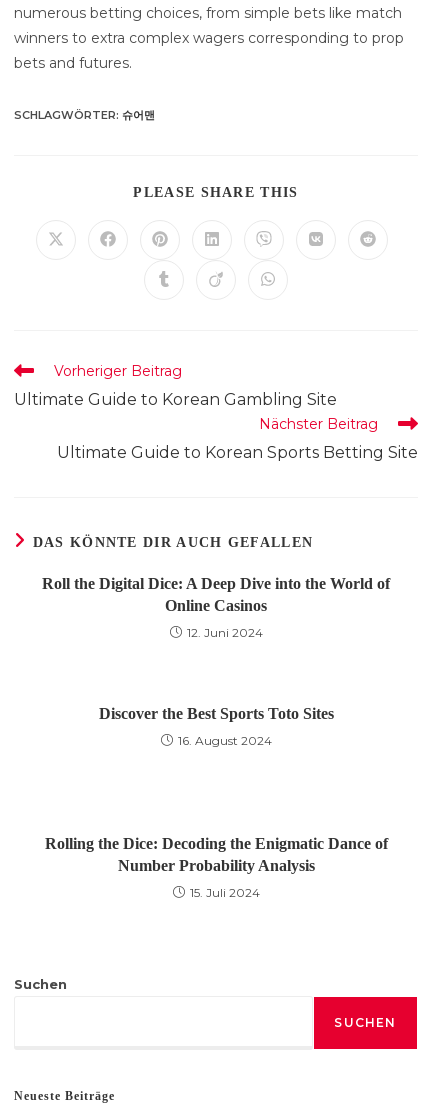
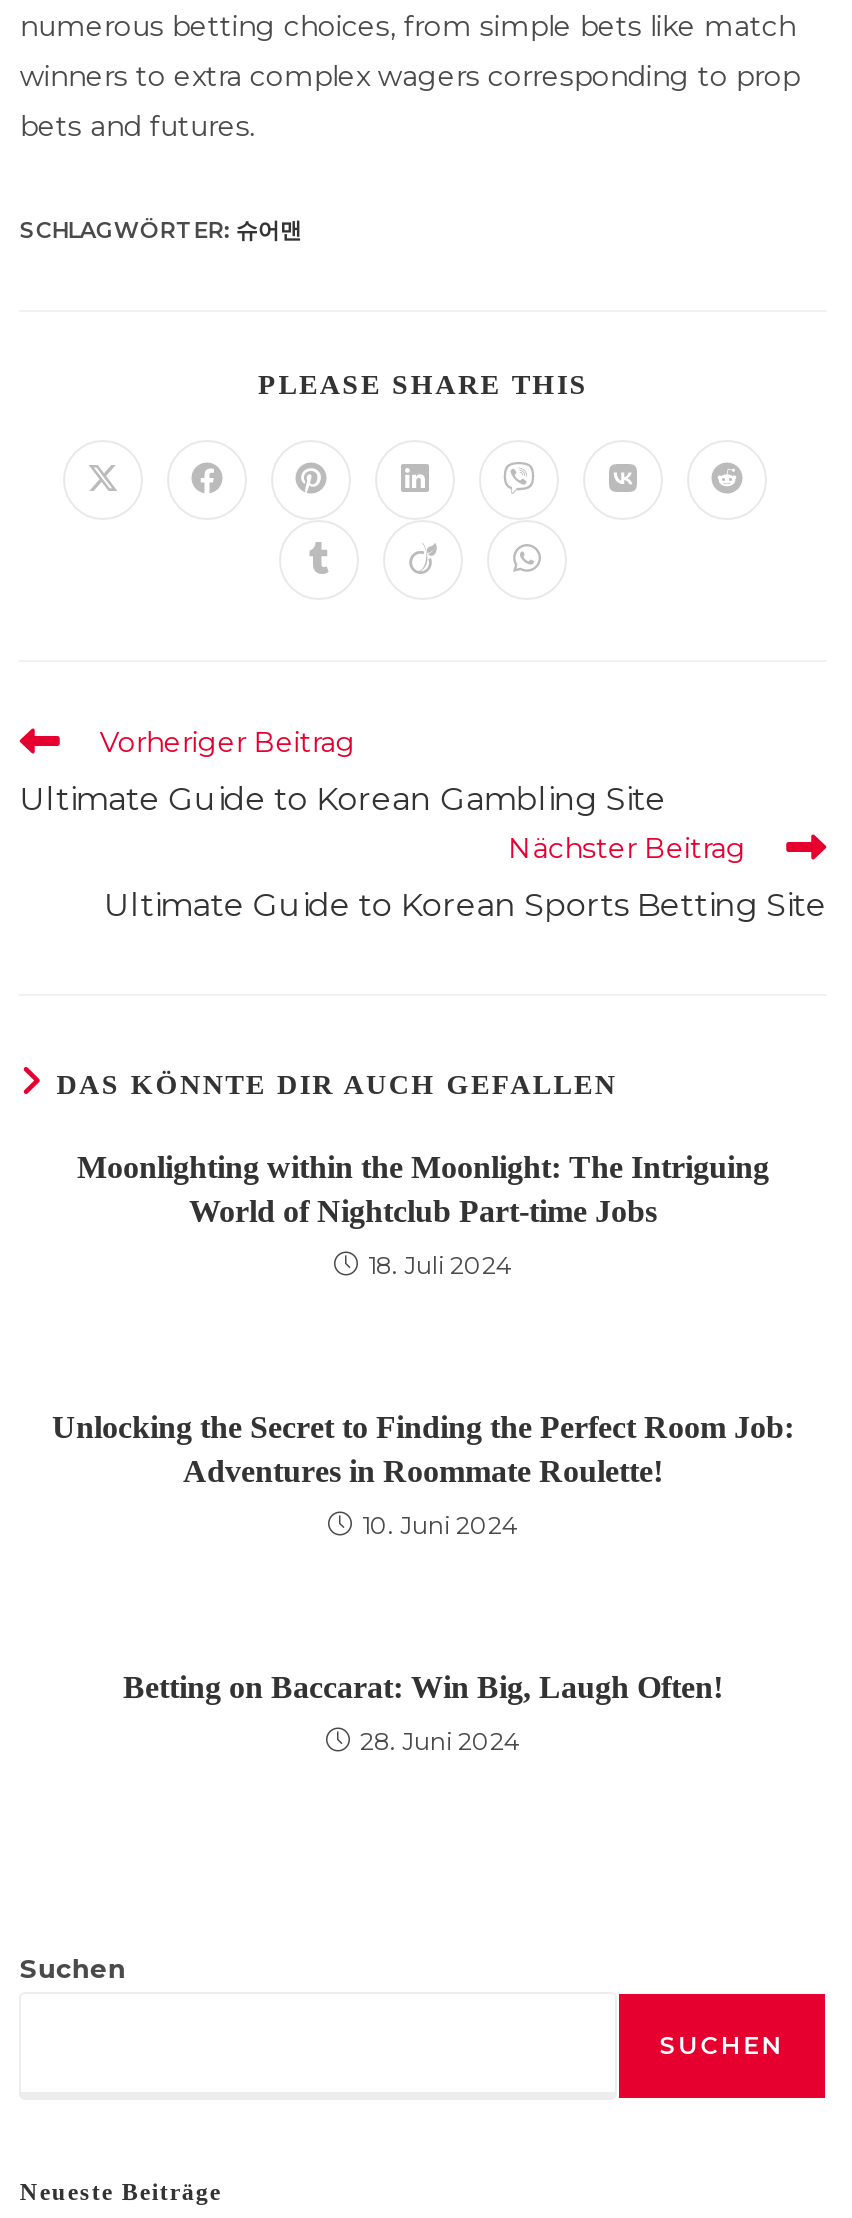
- Roll the Digital Dice: A Deep Dive into the World of
- Online Casinos
+ Moonlighting within the Moonlight: The Intriguing
+ World of Nightclub Part-time Jobs

- 12. Juni 2024
+ 18. Juli 2024

- Discover the Best Sports Toto Sites
+ Unlocking the Secret to Finding the Perfect Room Job:
+ Adventures in Roommate Roulette!

- 16. August 2024
+ 10. Juni 2024

- Rolling the Dice: Decoding the Enigmatic Dance of
- Number Probability Analysis
+ Betting on Baccarat: Win Big, Laugh Often!

- 15. Juli 2024
+ 28. Juni 2024
